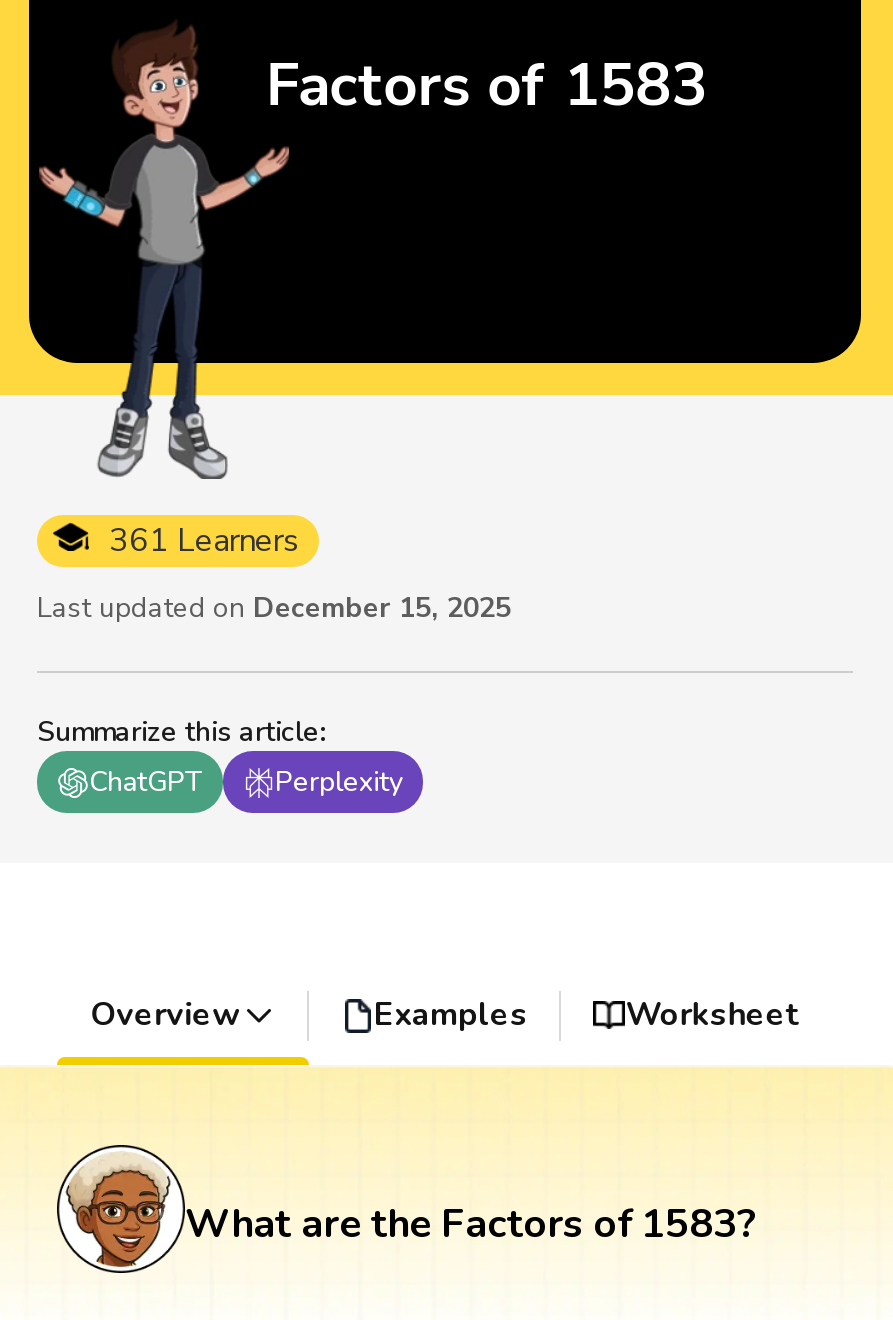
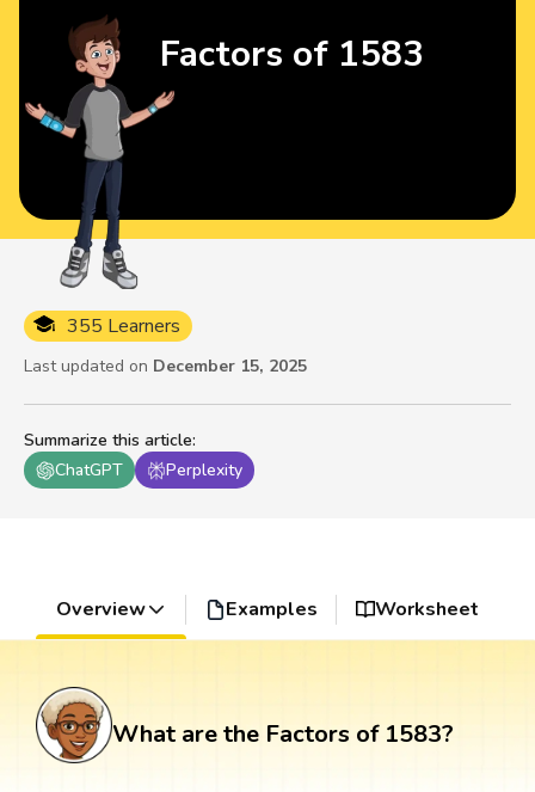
- 361 Learners
+ 355 Learners
